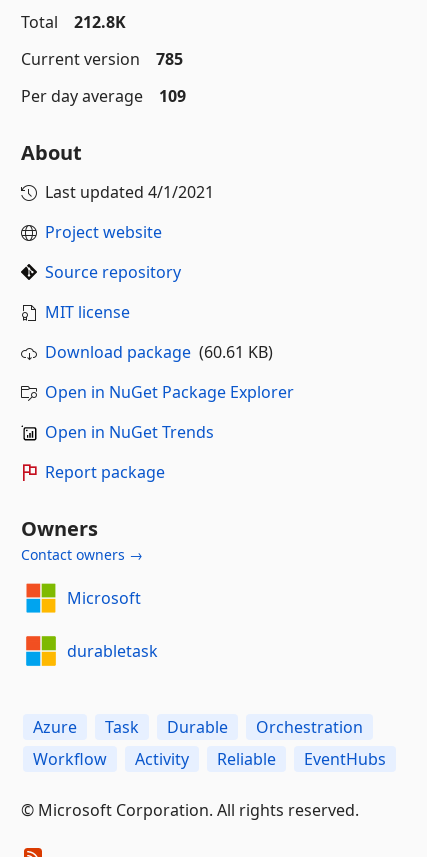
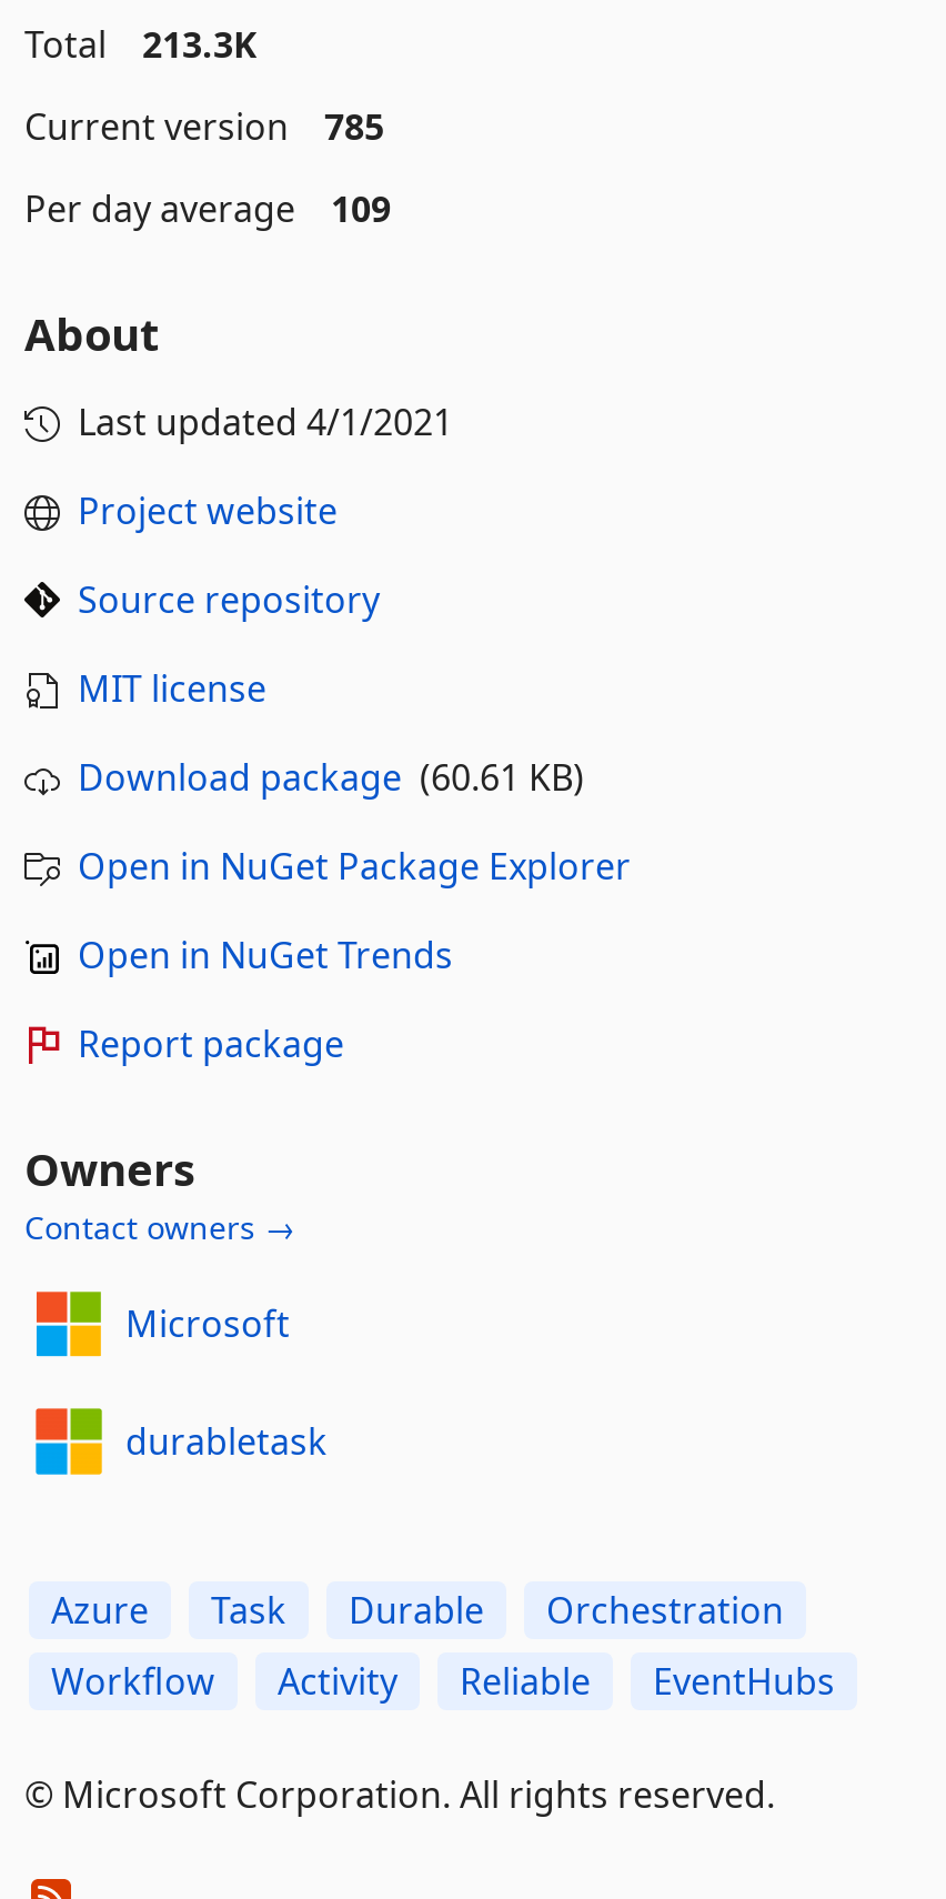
- Total 212.8K
+ Total 213.3K
